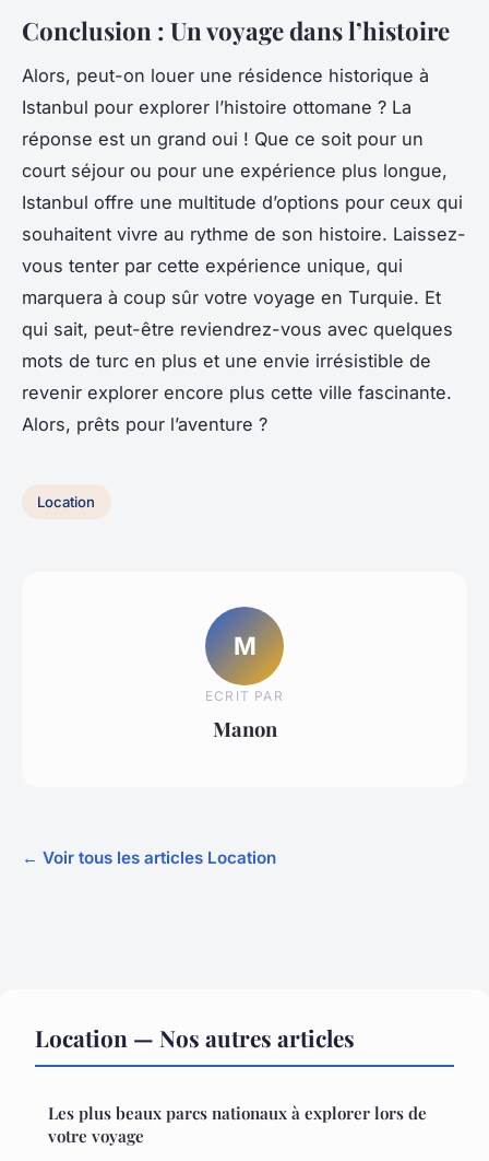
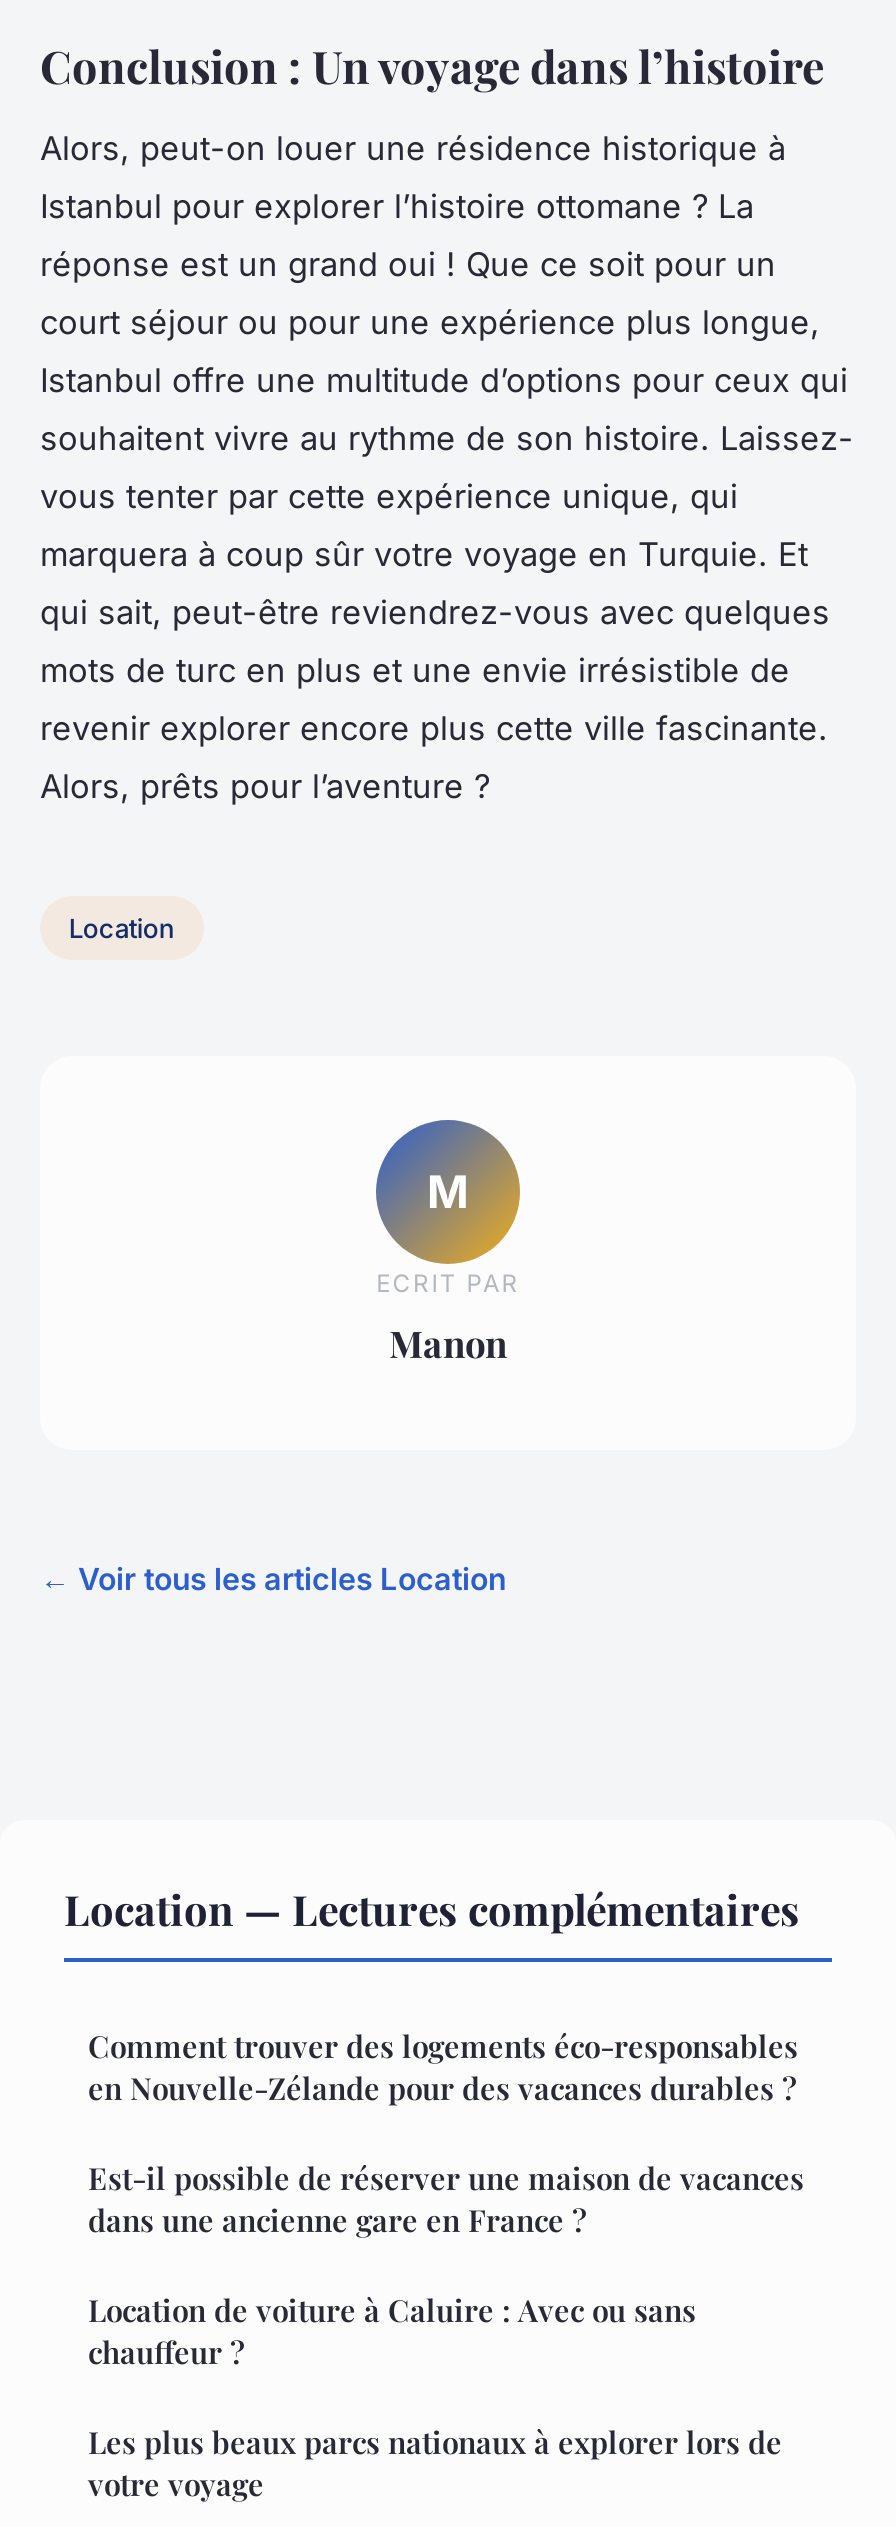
- Location — Nos autres articles
+ Location — Lectures complémentaires
+ Comment trouver des logements éco-responsables
+ en Nouvelle-Zélande pour des vacances durables ?
+ Est-il possible de réserver une maison de vacances
+ dans une ancienne gare en France ?
+ Location de voiture à Caluire : Avec ou sans
+ chauffeur ?
